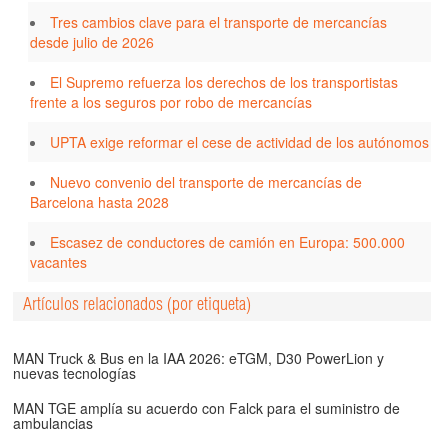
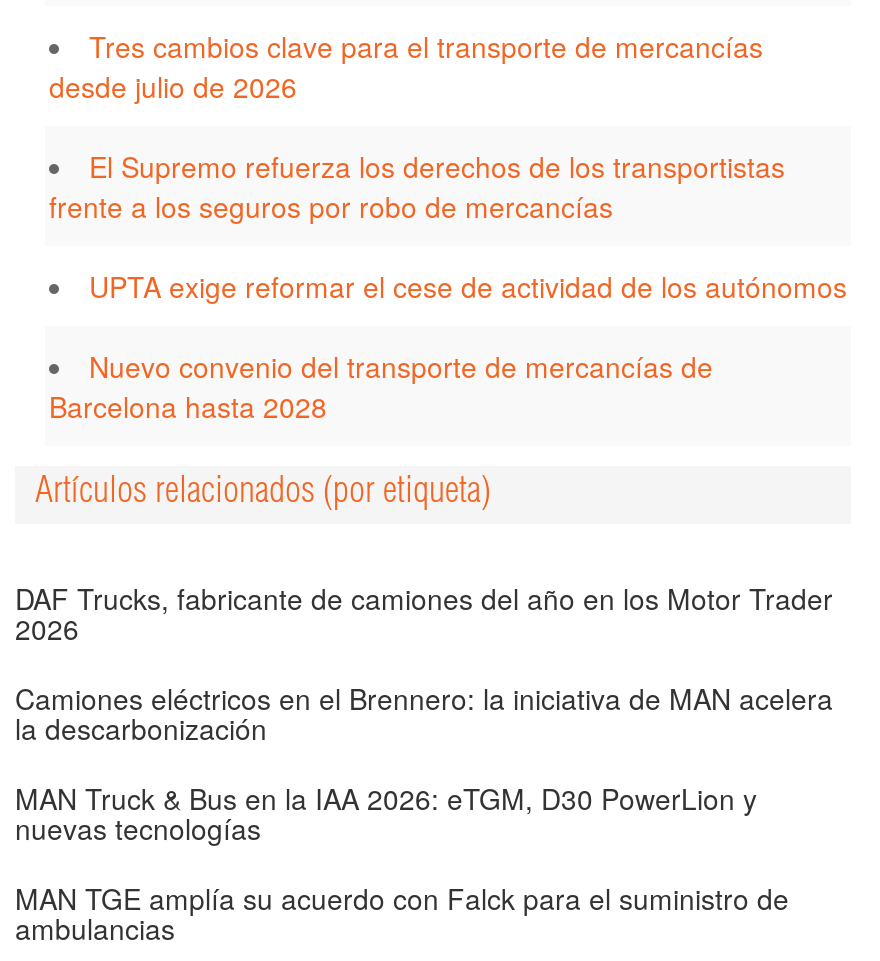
- Escasez de conductores de camión en Europa: 500.000
- vacantes

moved up: Artículos relacionados (por etiqueta)

+ DAF Trucks, fabricante de camiones del año en los Motor Trader
+ 2026
+ Camiones eléctricos en el Brennero: la iniciativa de MAN acelera
+ la descarbonización
